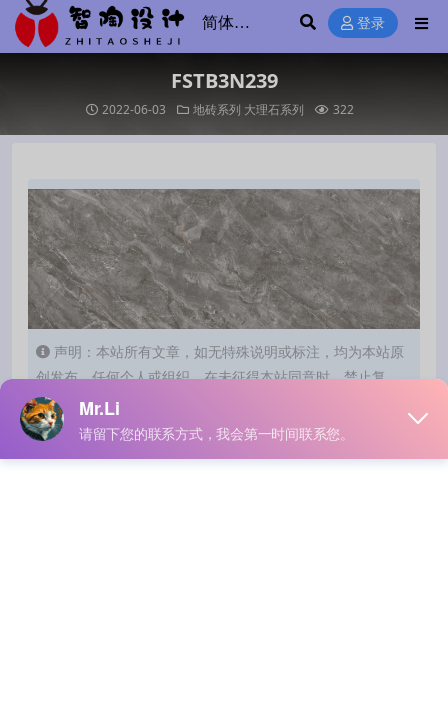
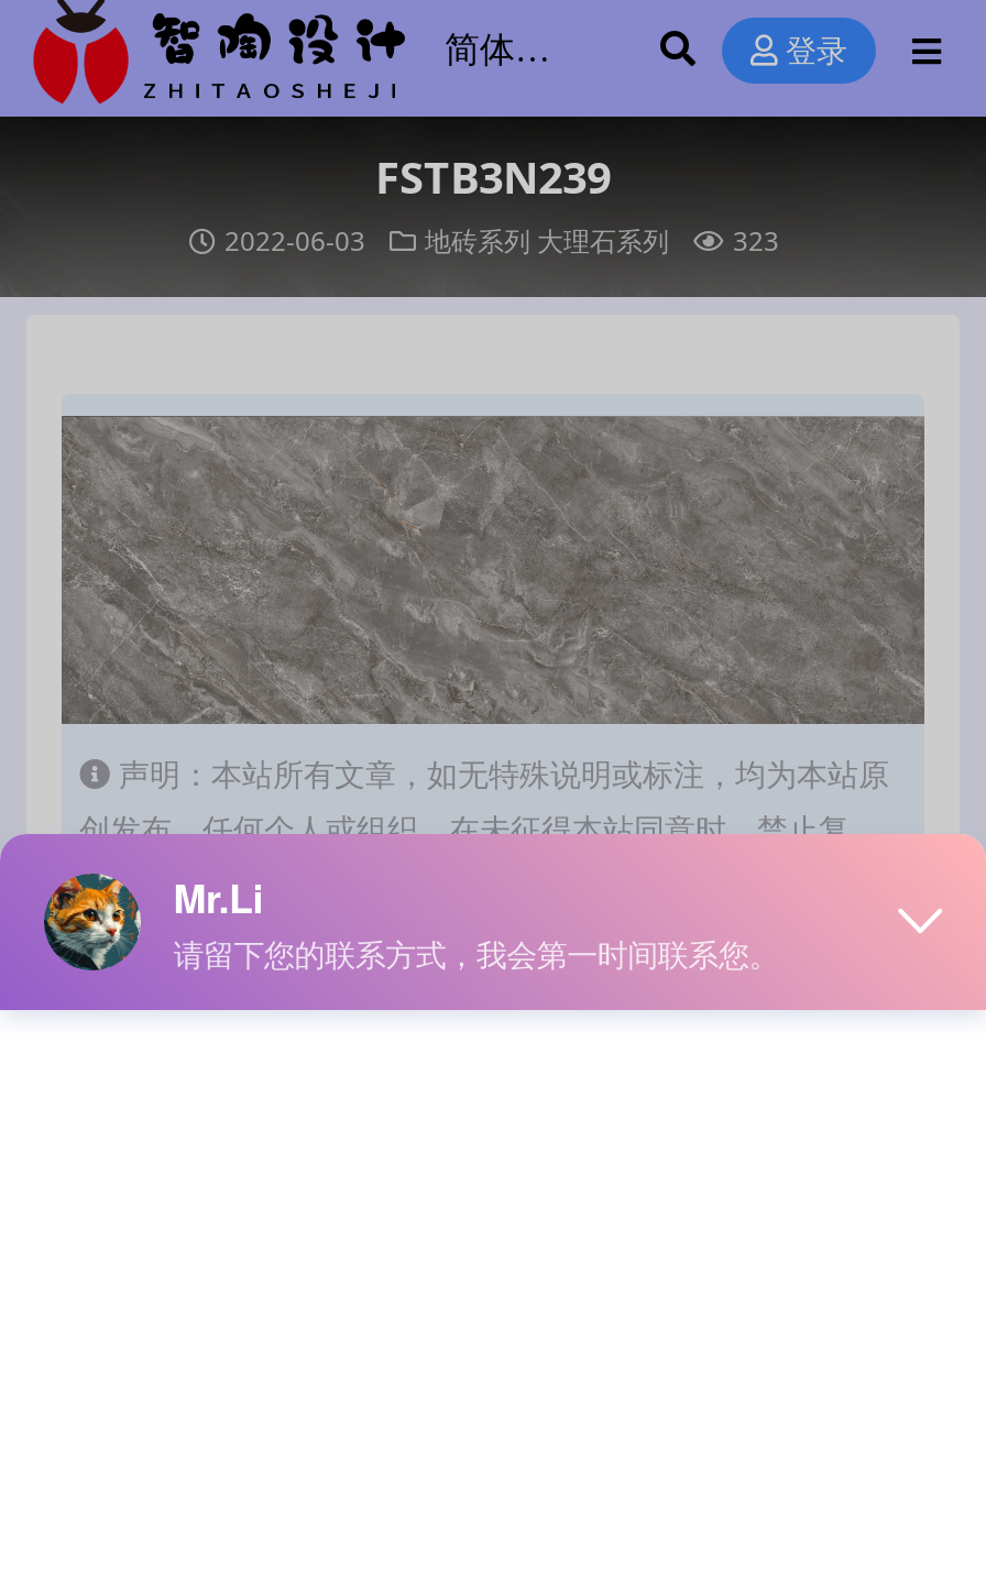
- 2022-06-03 地砖系列 大理石系列 322
+ 2022-06-03 地砖系列 大理石系列 323
